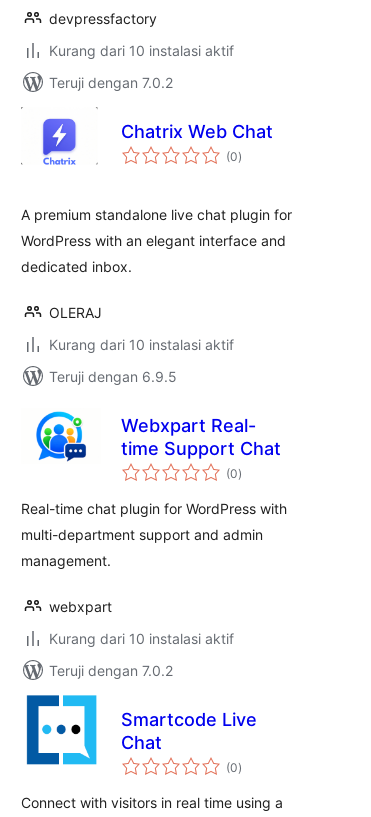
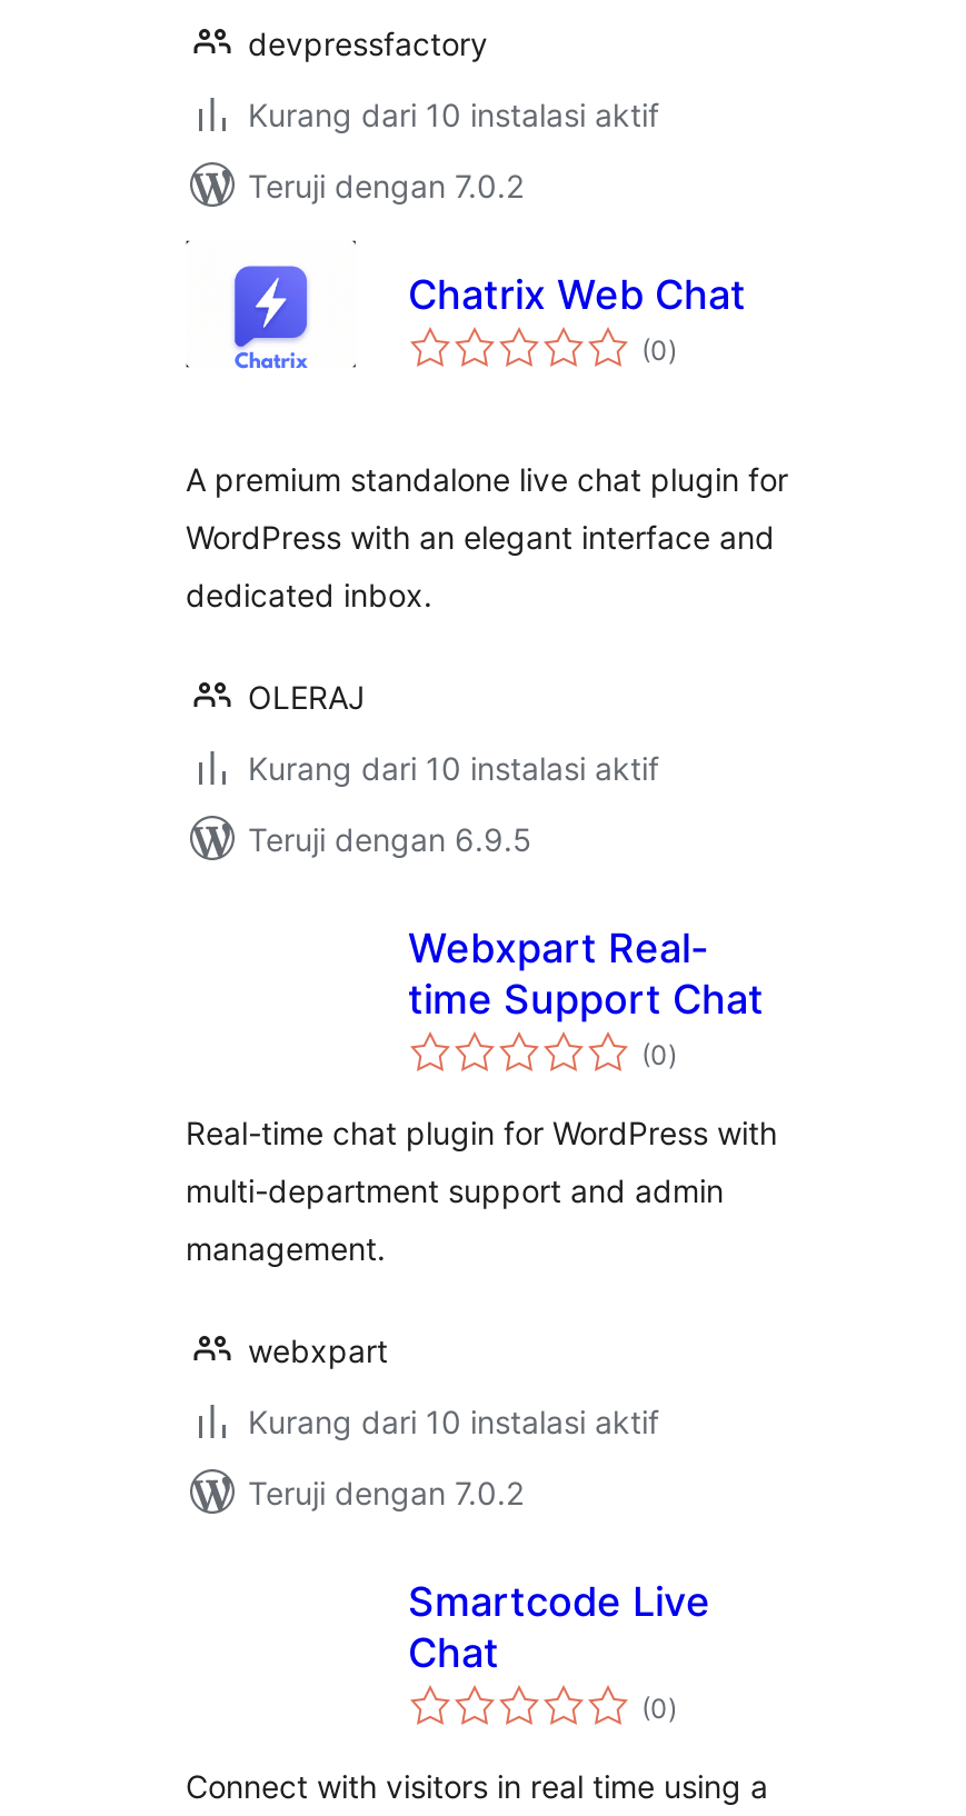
- [image]

- [image]
